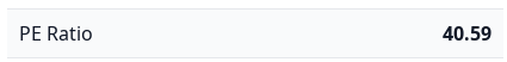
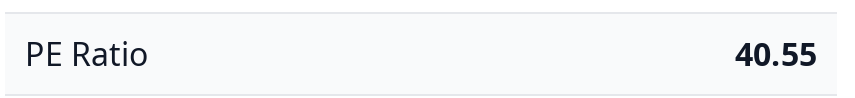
- 40.59
+ 40.55
